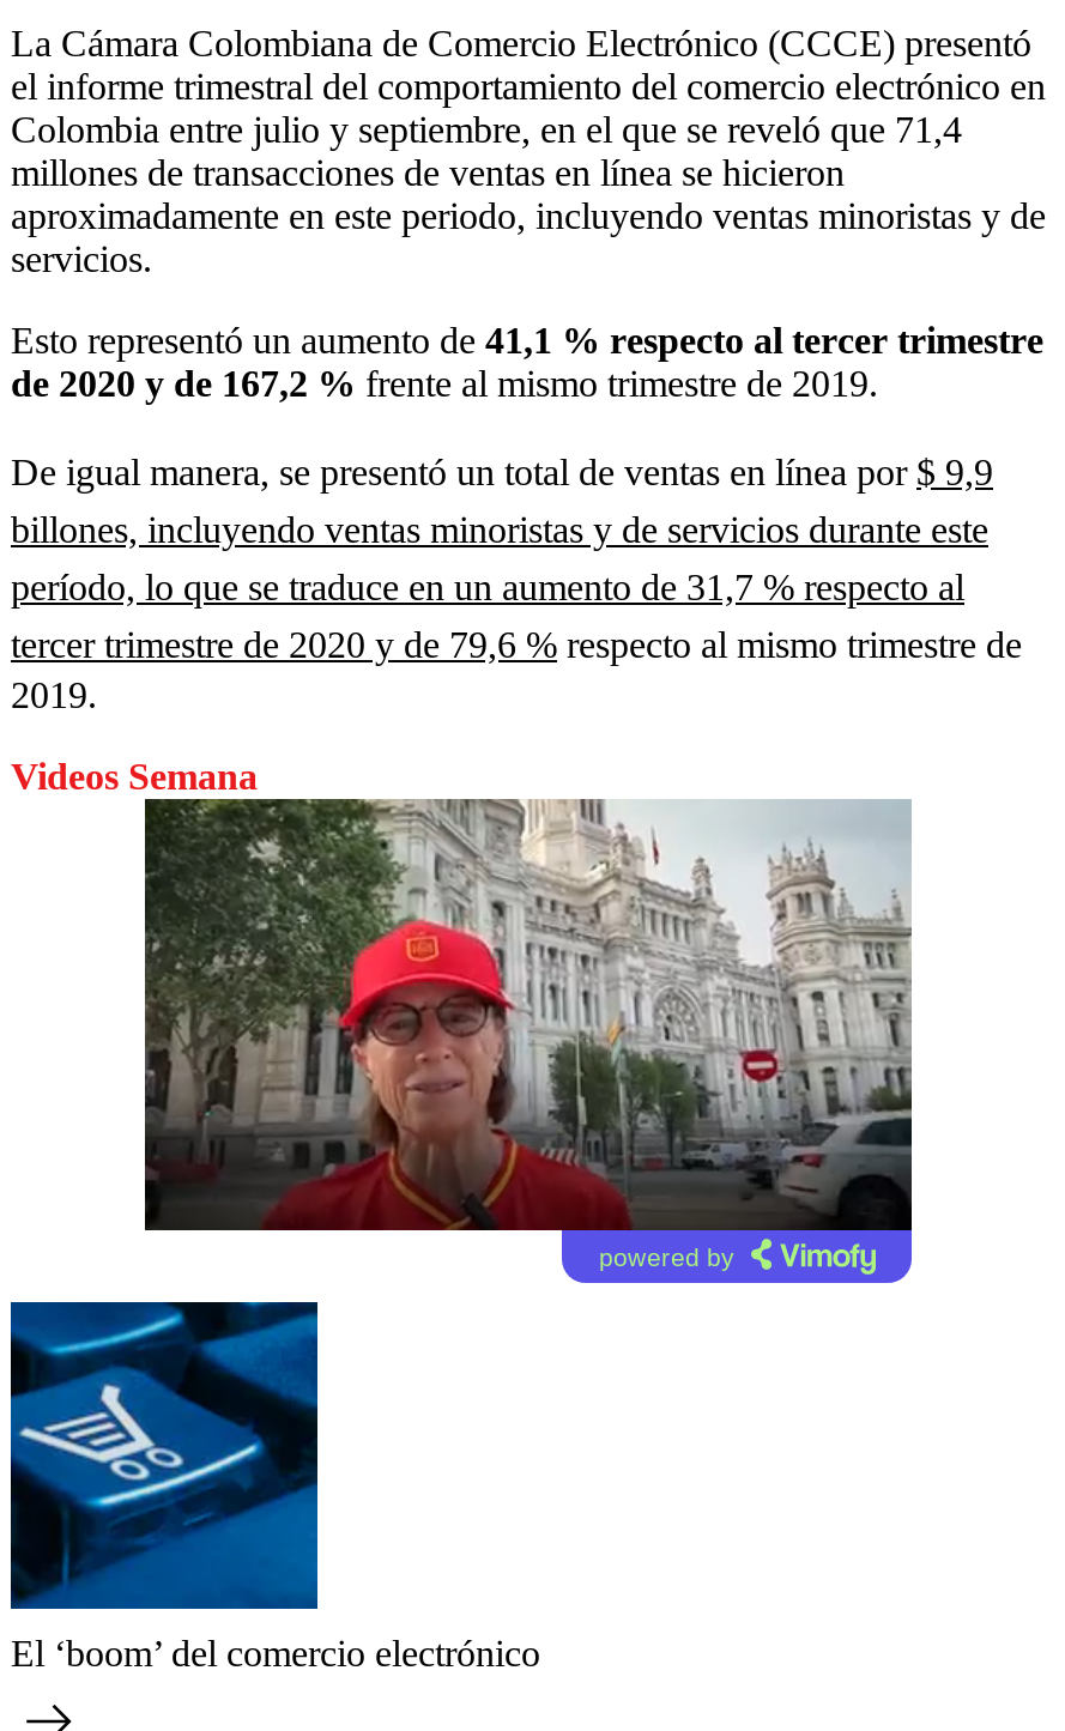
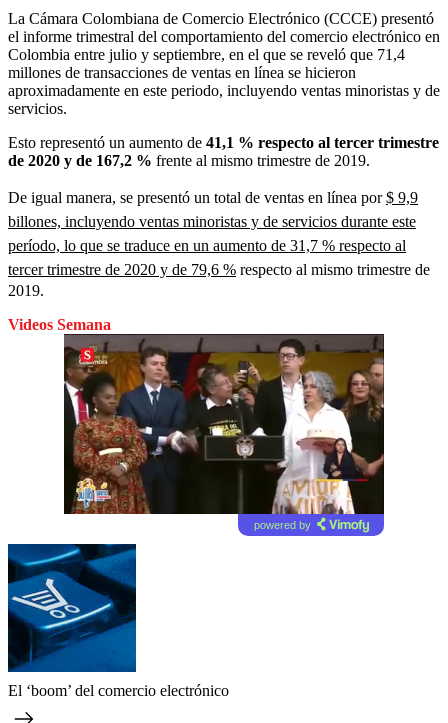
- [image]
+ [image]
